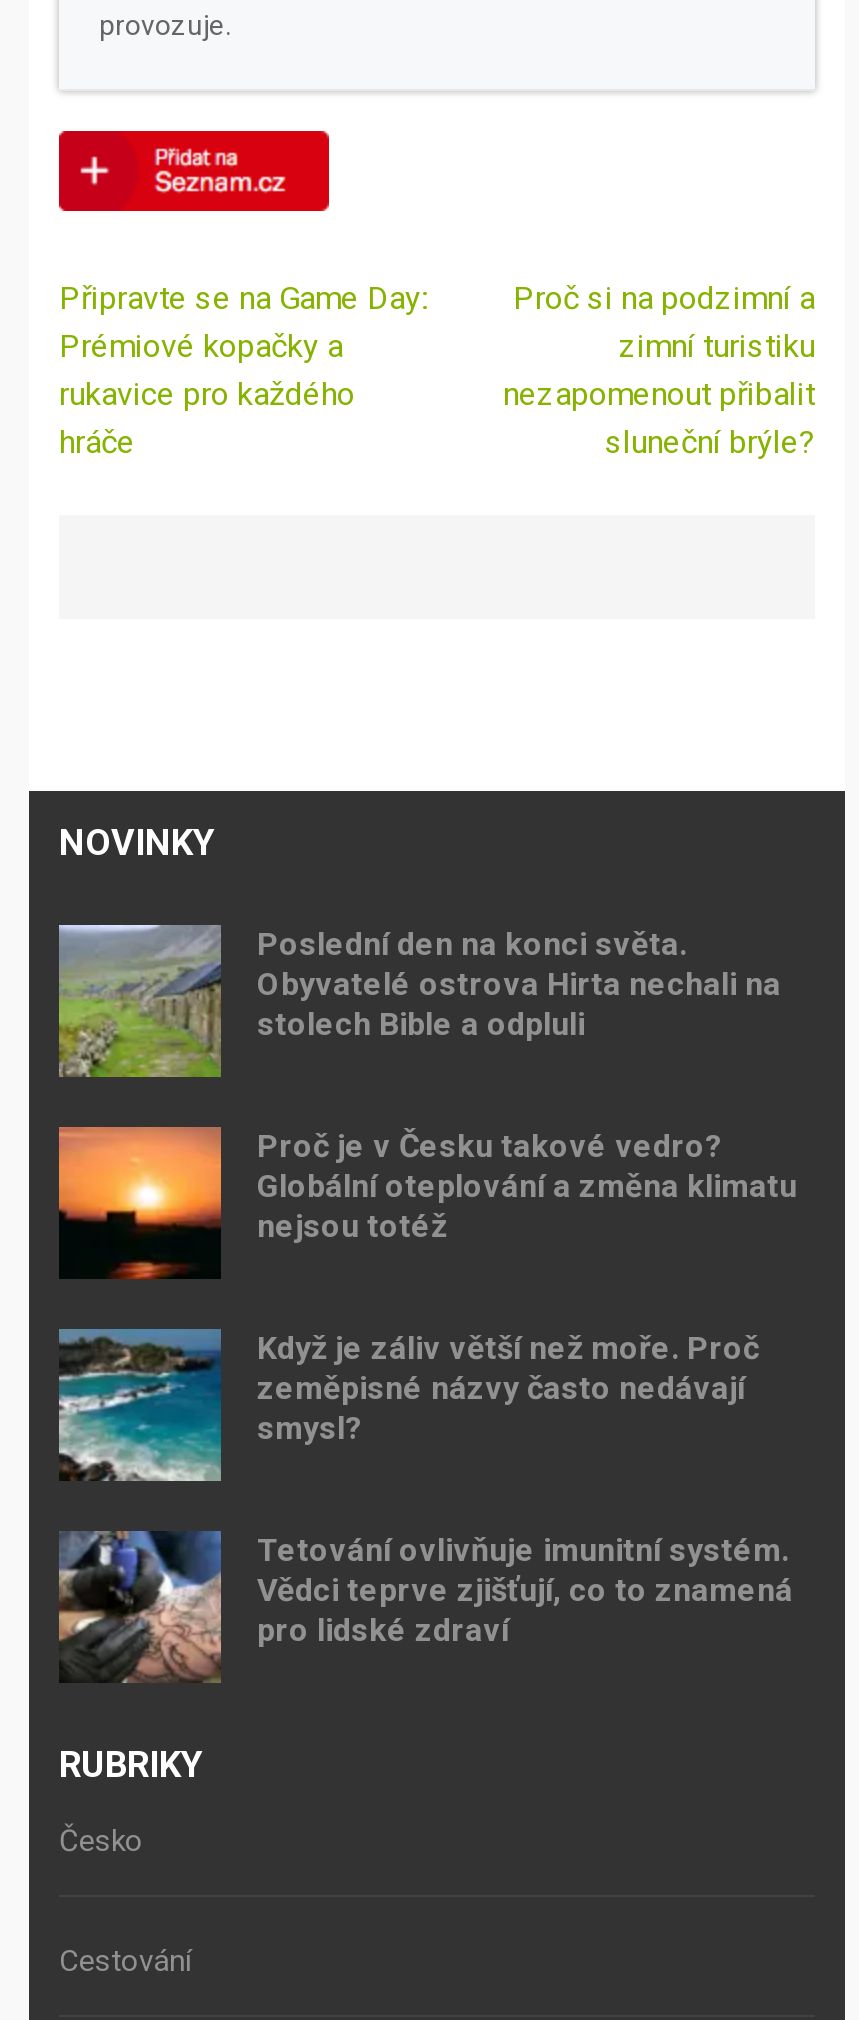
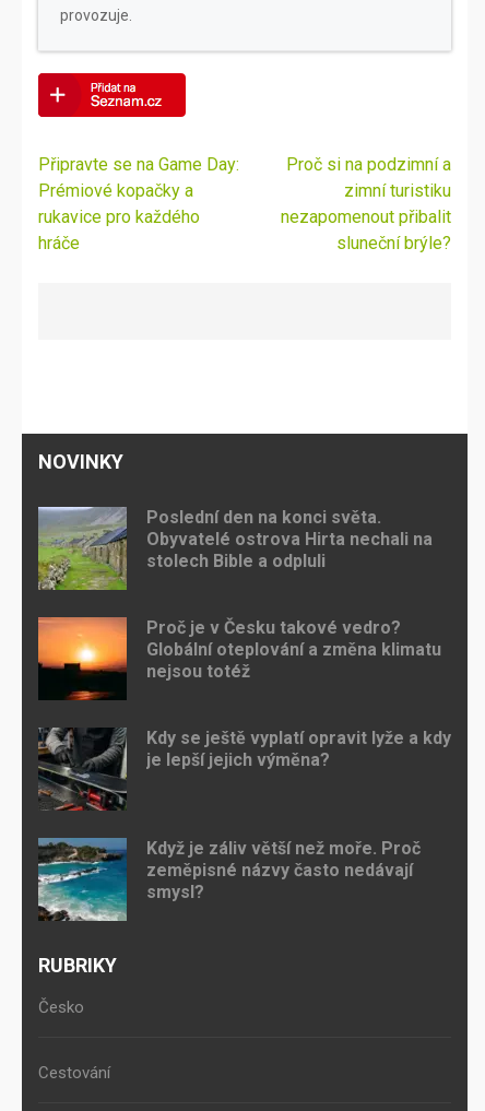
+ [image]
+ Kdy se ještě vyplatí opravit lyže a kdy
+ je lepší jejich výměna?

moved down: [image] | Když je záliv větší než moře. Proč | zeměpisné názvy často nedávají | smysl?

- [image]
- Tetování ovlivňuje imunitní systém.
- Vědci teprve zjišťují, co to znamená
- pro lidské zdraví
